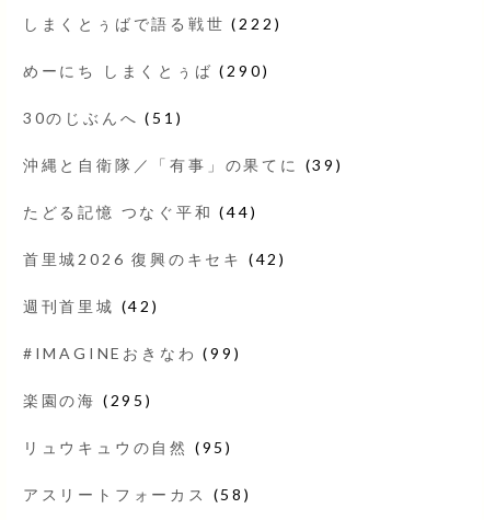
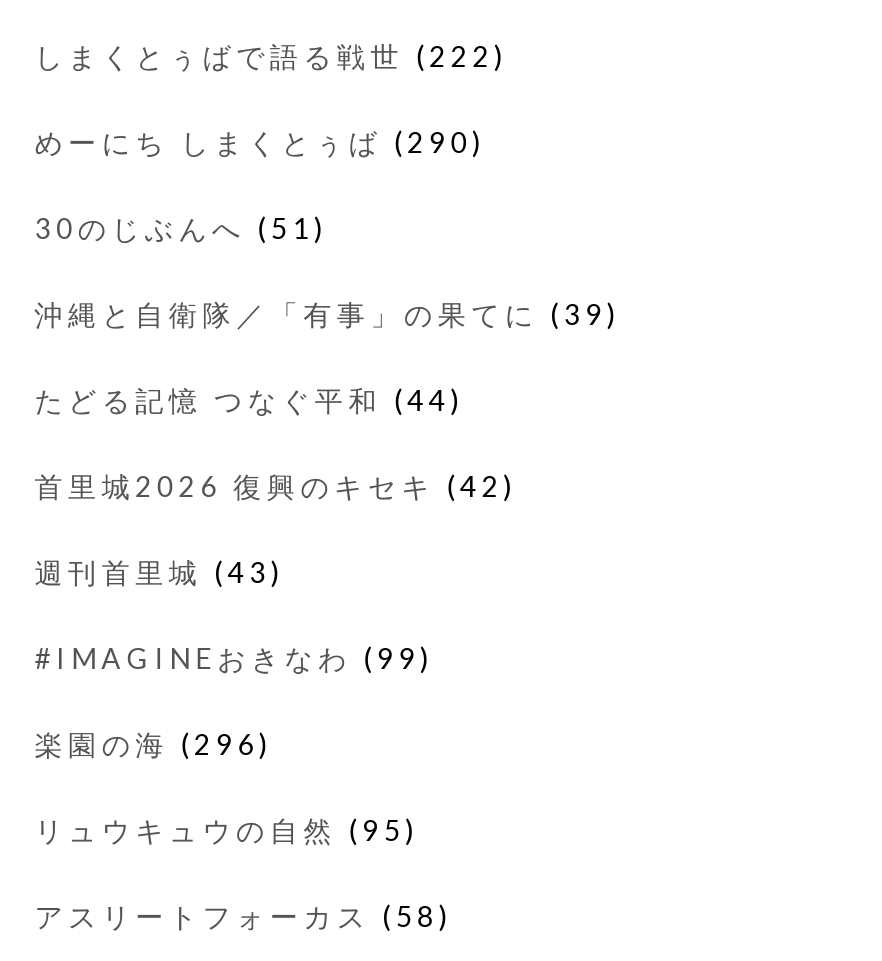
- 週刊首里城(42)
+ 週刊首里城(43)

- 楽園の海(295)
+ 楽園の海(296)
